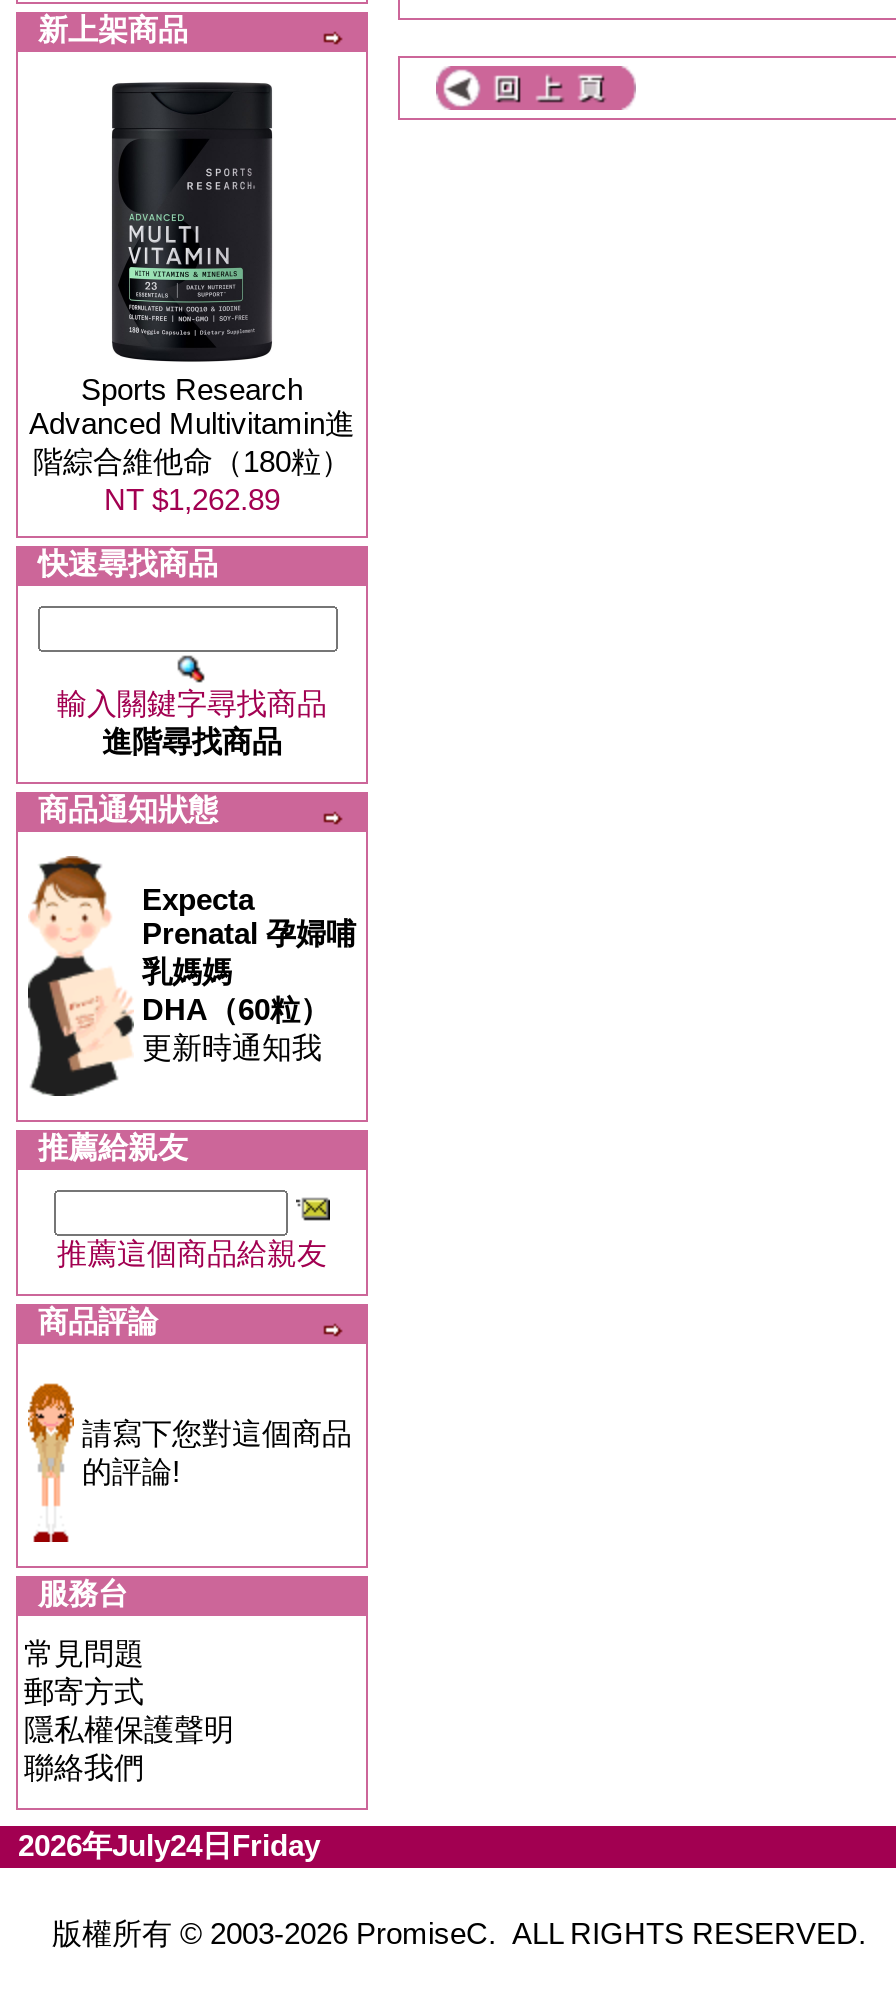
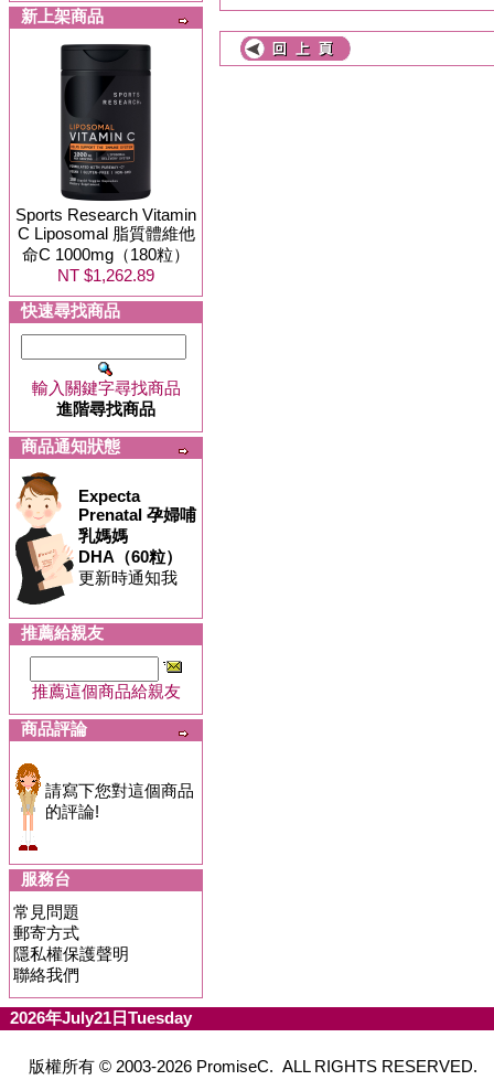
- [image]
- Sports Research
- Advanced Multivitamin進
- 階綜合維他命（180粒）
+ [image]
+ Sports Research Vitamin
+ C Liposomal 脂質體維他
+ 命C 1000mg（180粒）

- 2026年July24日Friday
+ 2026年July21日Tuesday
